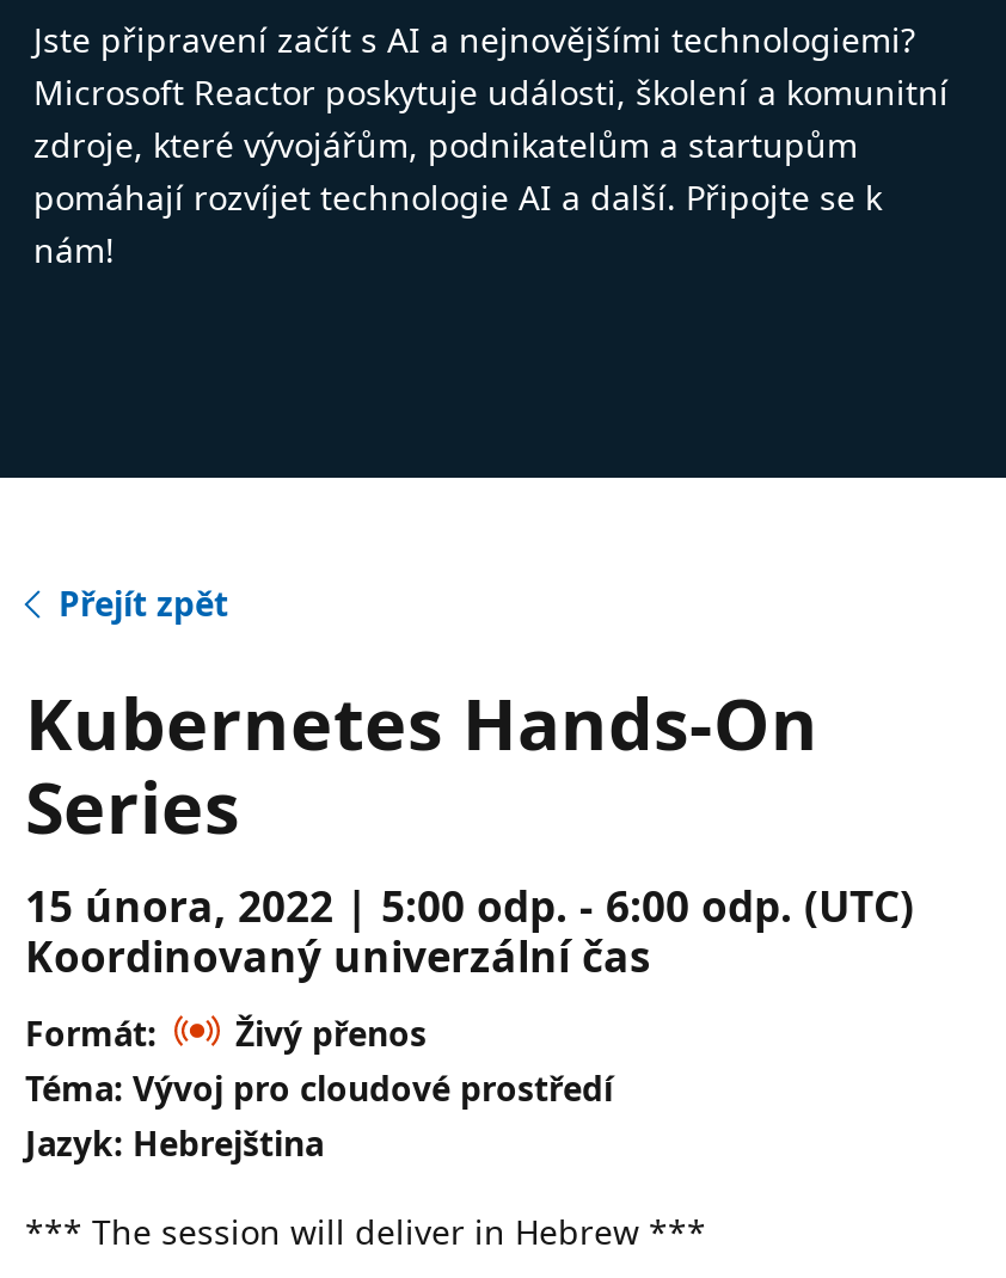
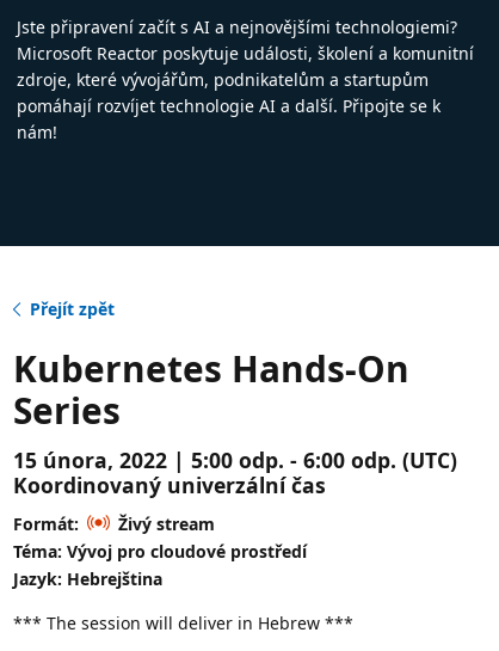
- Živý přenos
+ Živý stream
